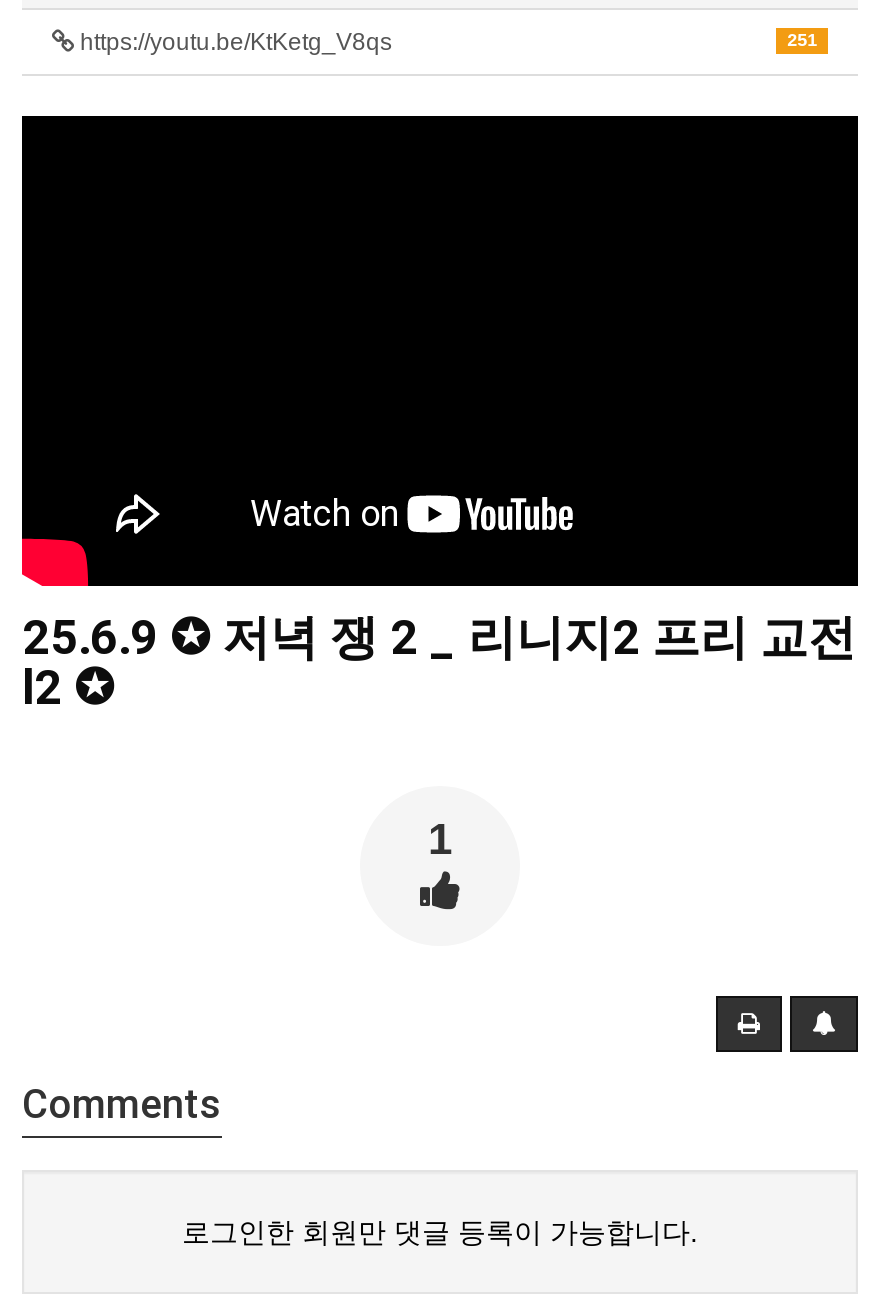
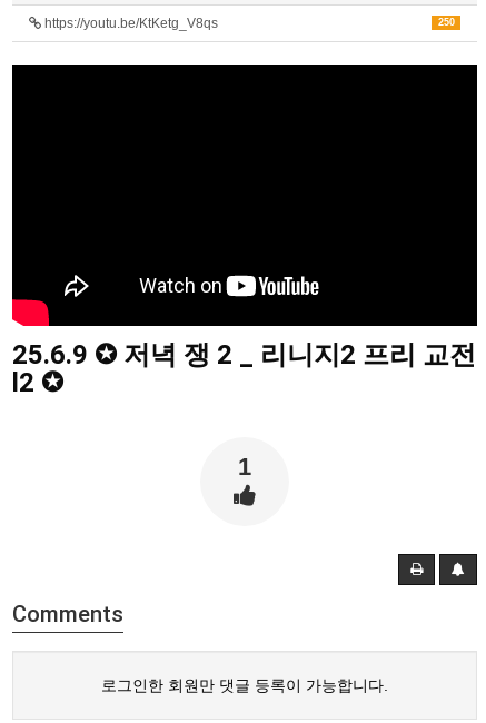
- 251
+ 250
